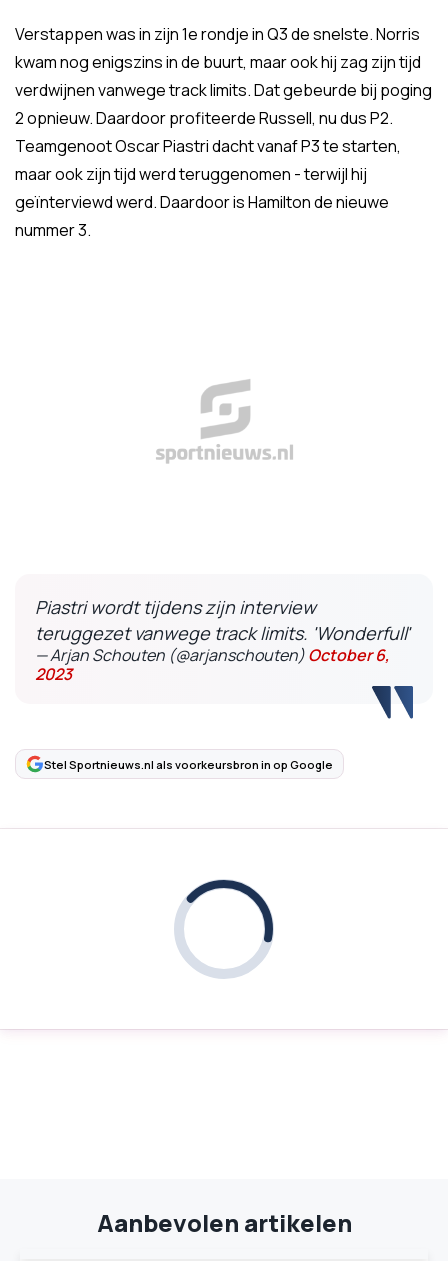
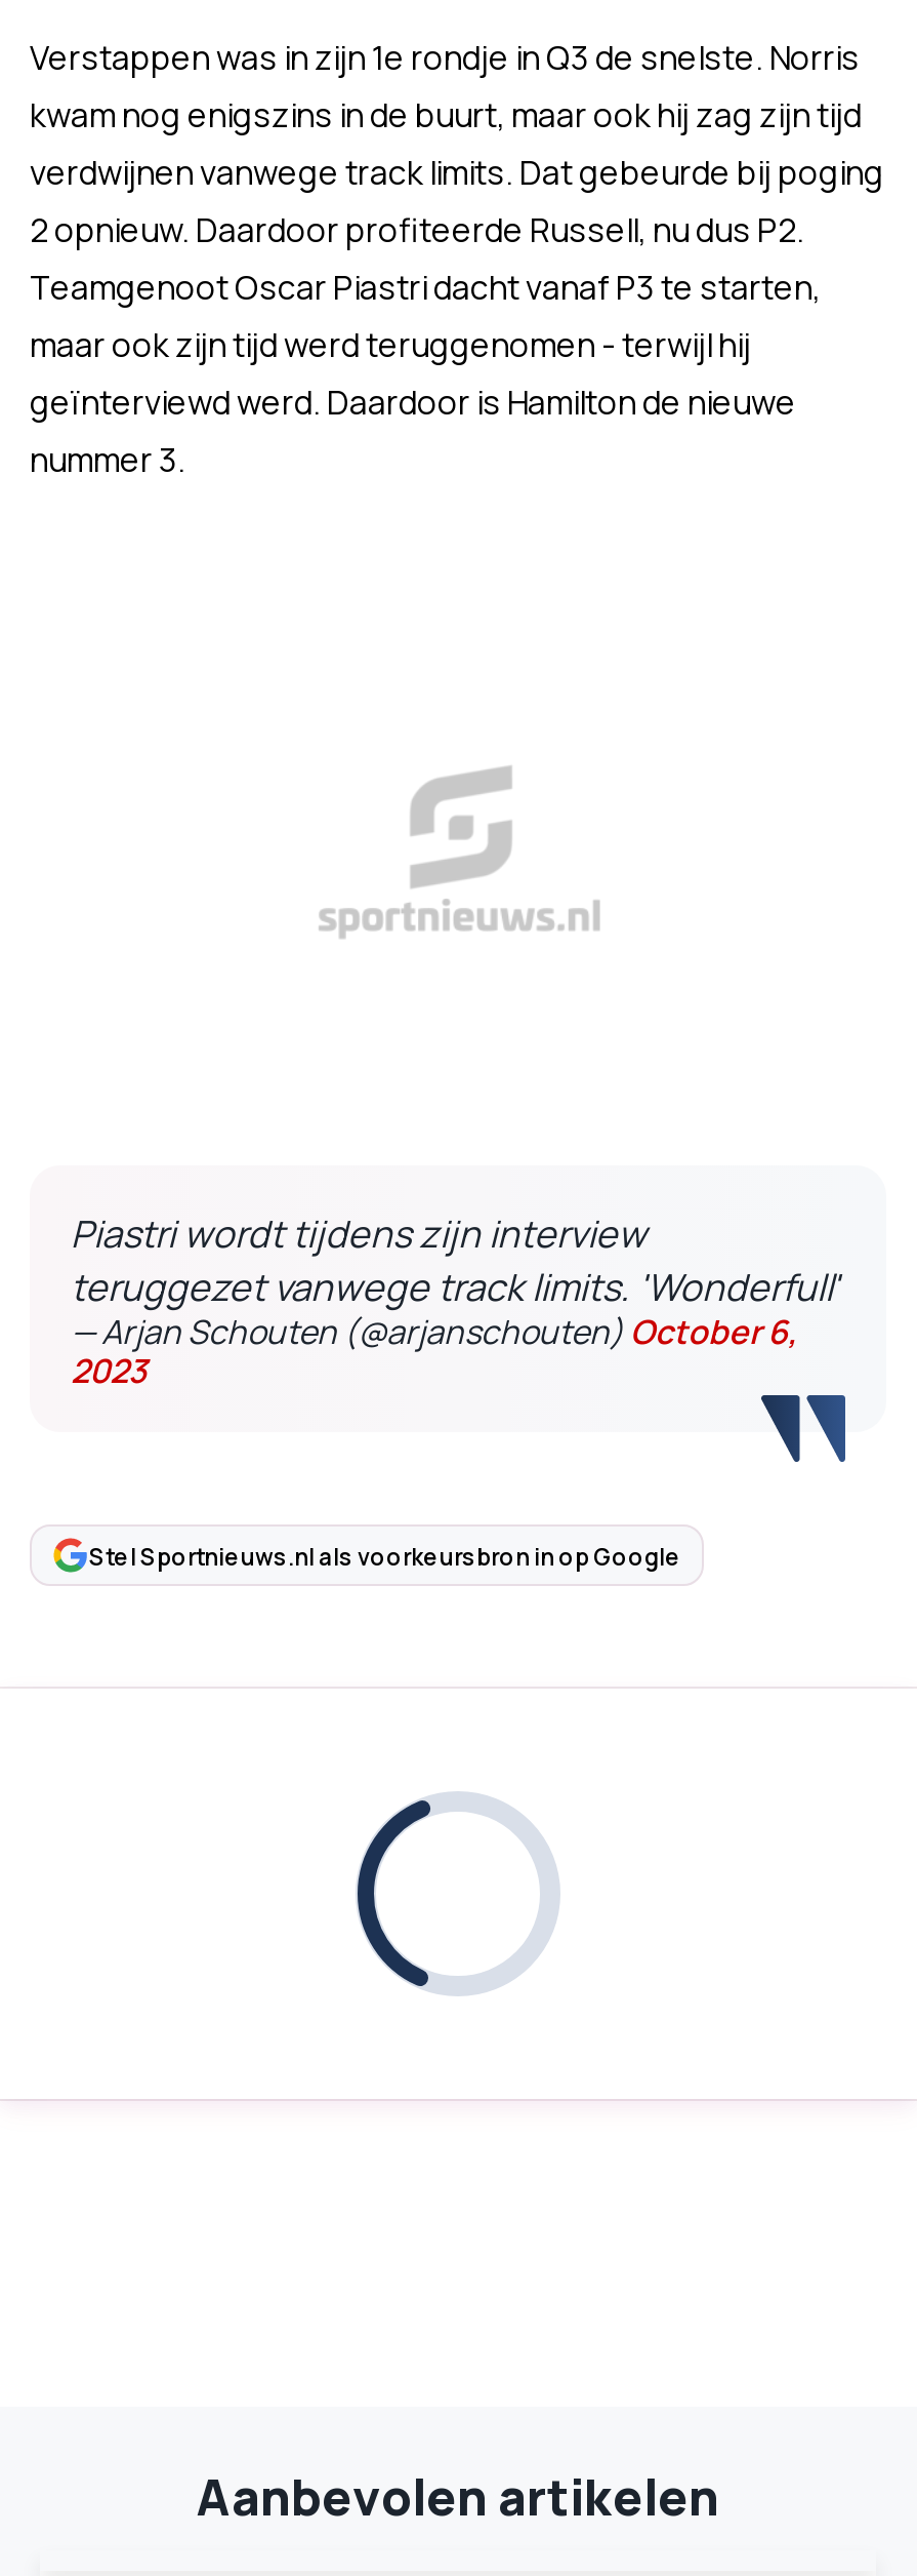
- [image]
+ [image]
